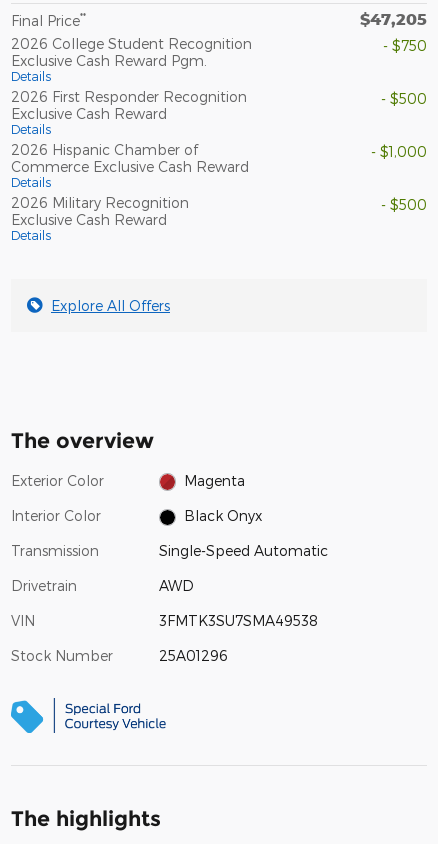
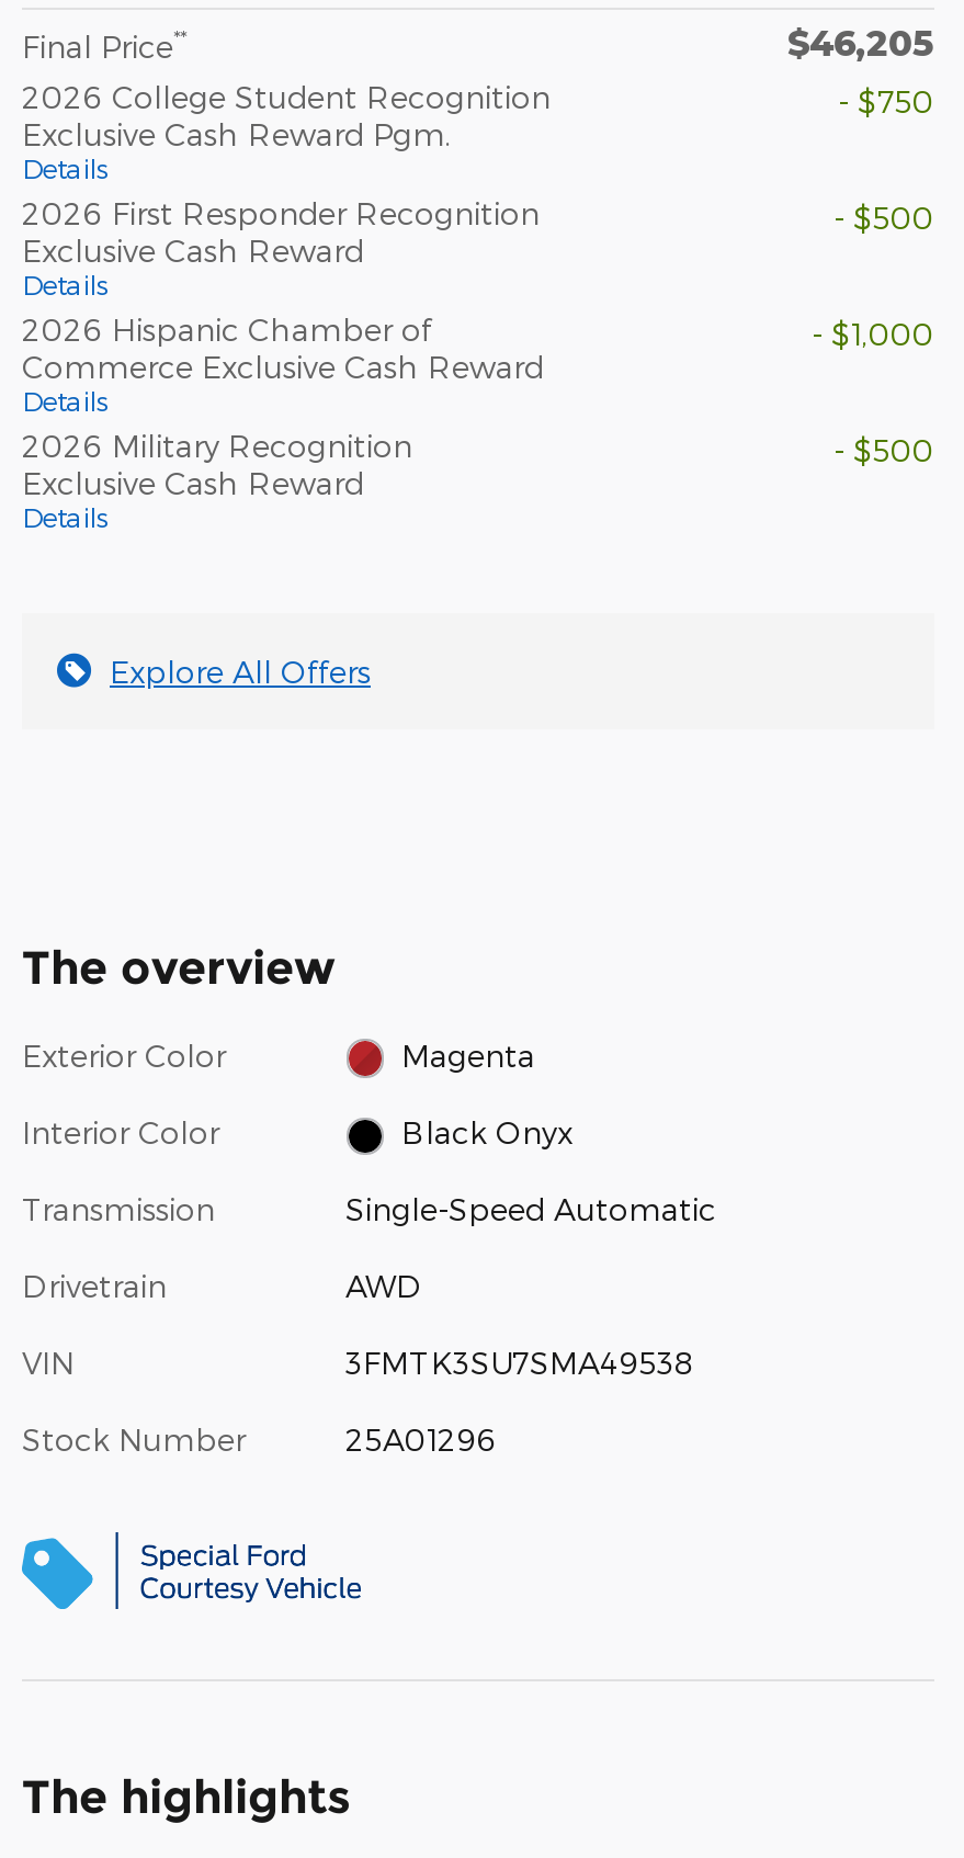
- $47,205
+ $46,205
